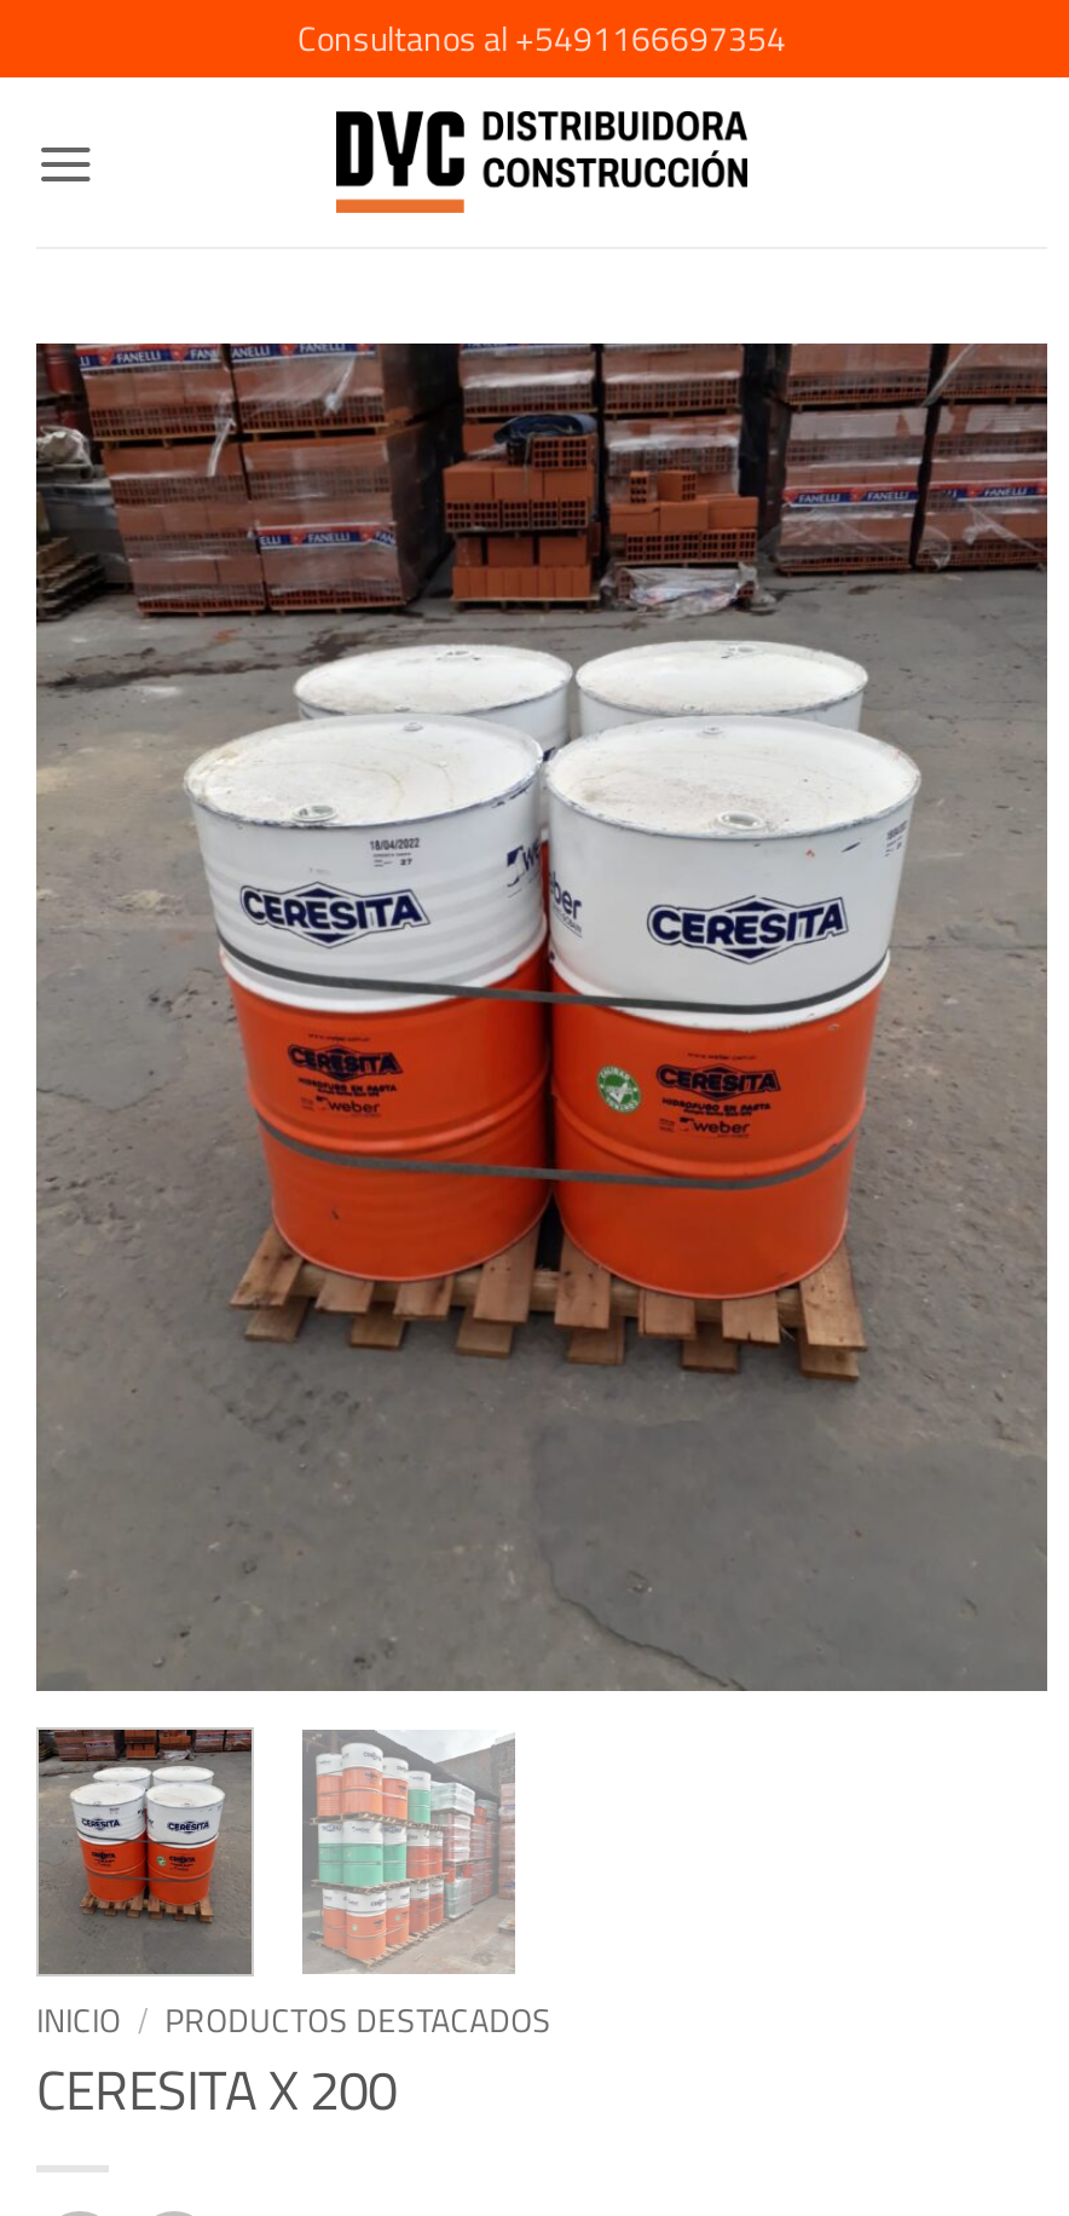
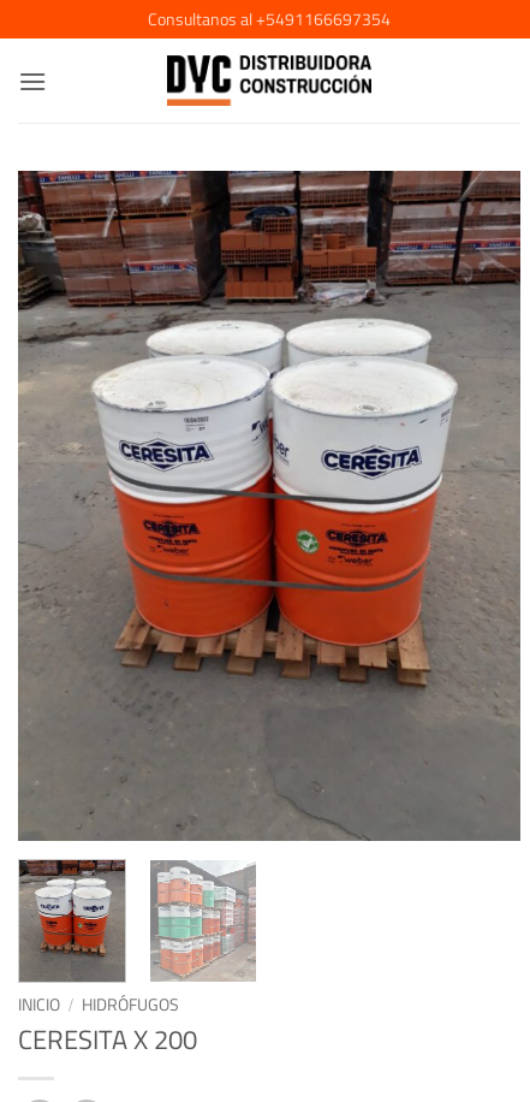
- INICIO / PRODUCTOS DESTACADOS
+ INICIO / HIDRÓFUGOS
